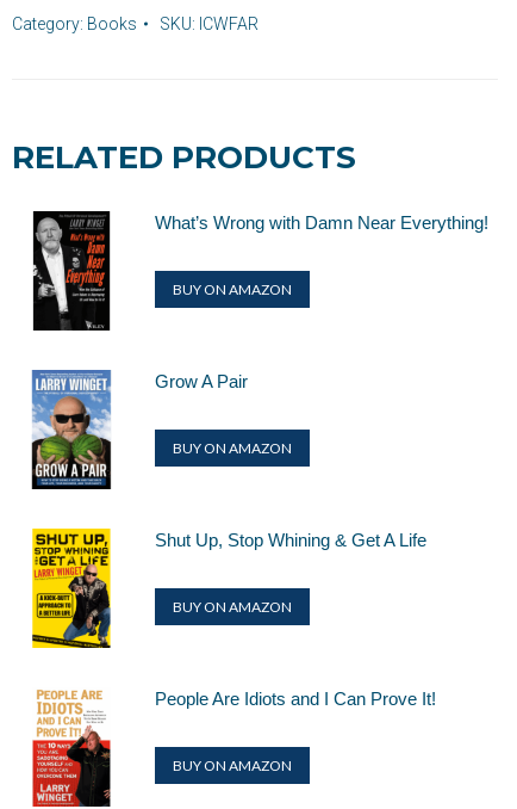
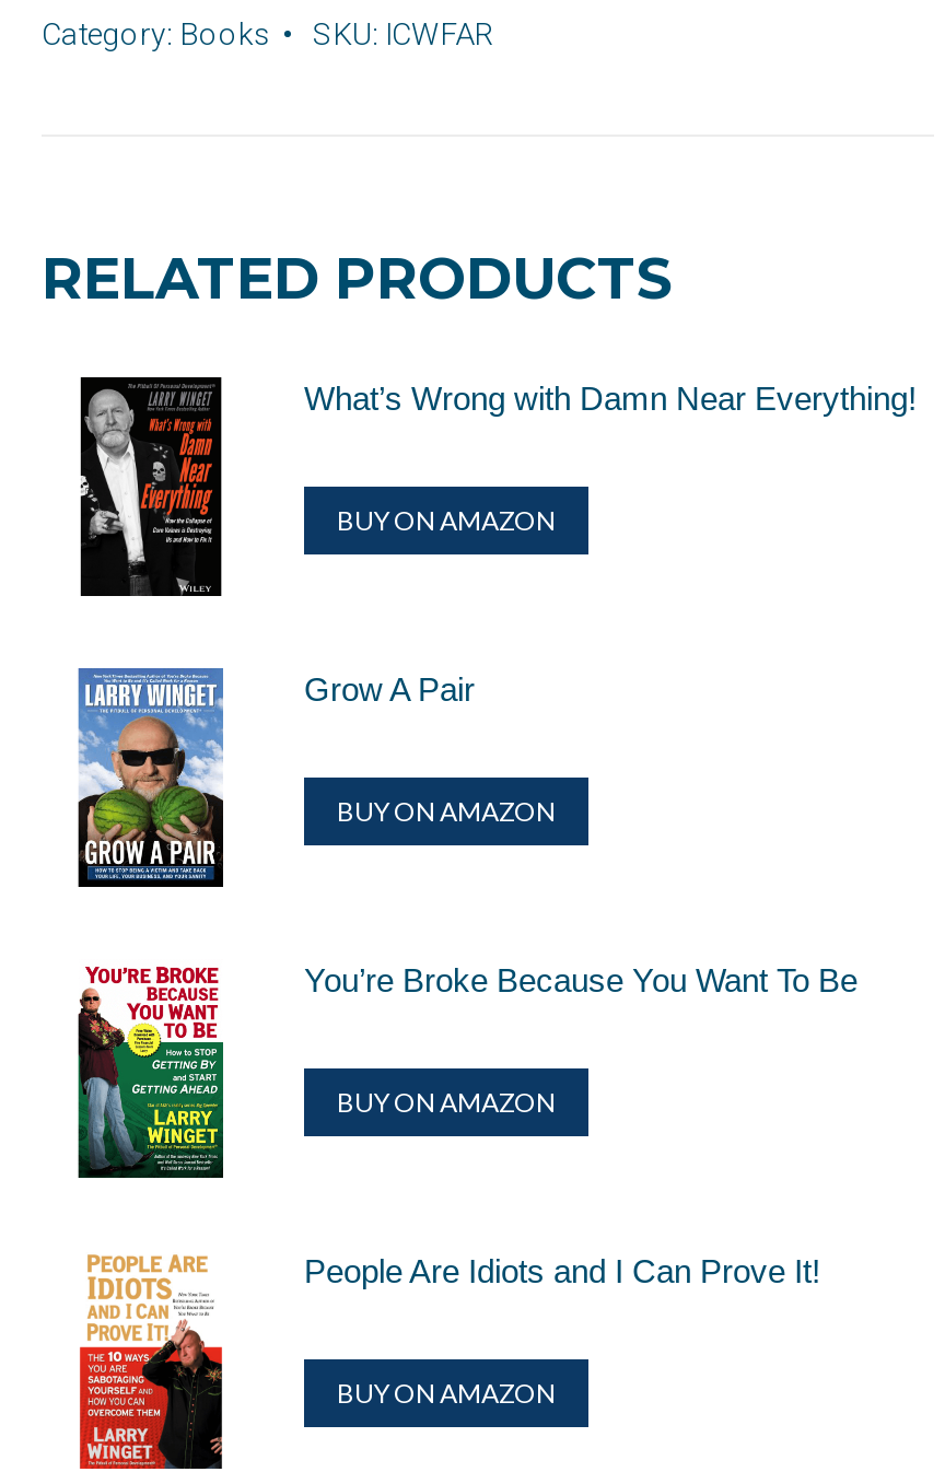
- [image]
- Shut Up, Stop Whining & Get A Life
+ [image]
+ You’re Broke Because You Want To Be
